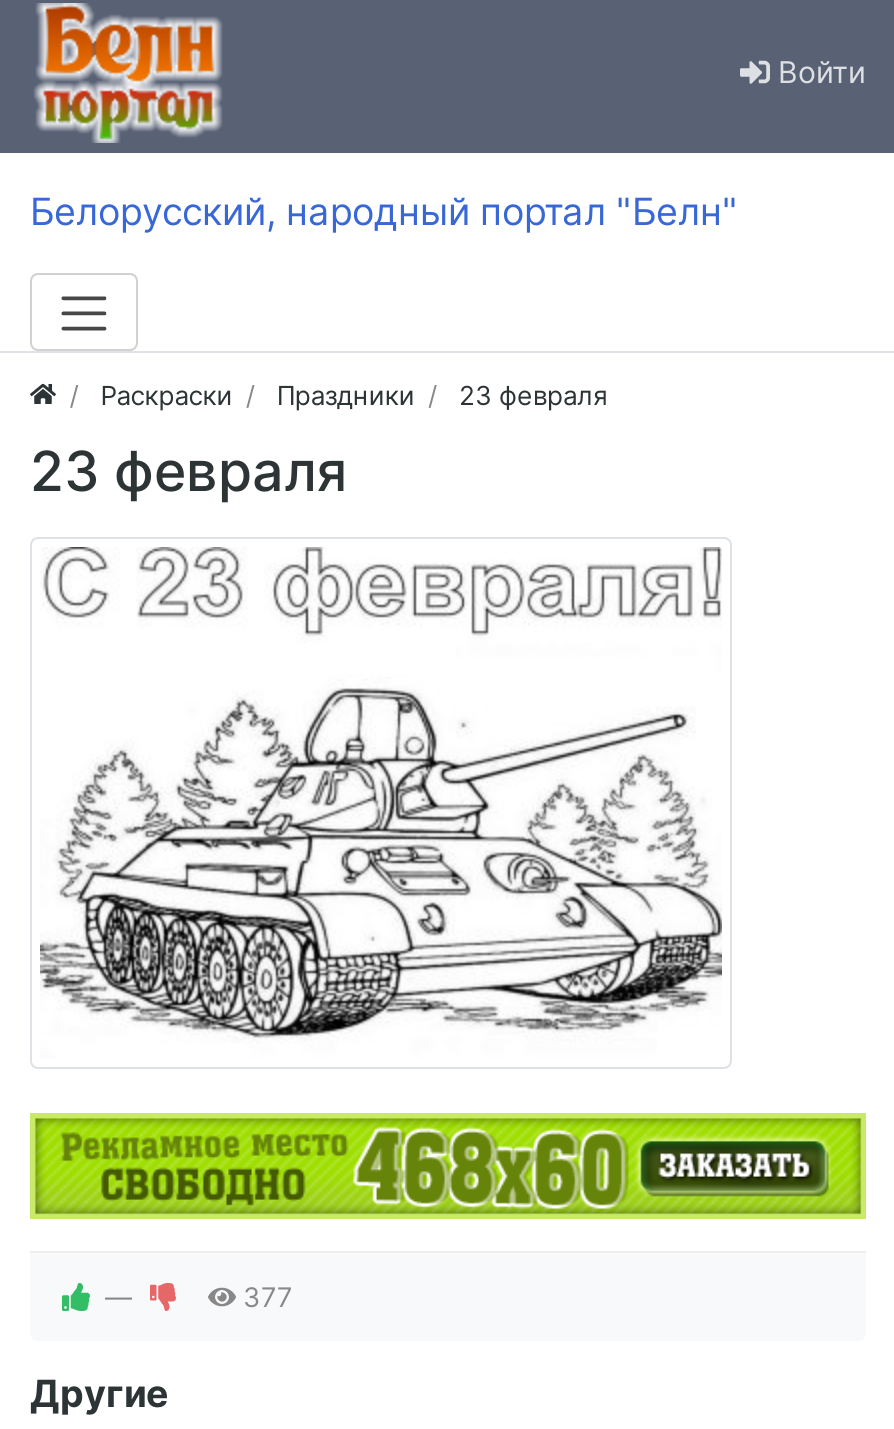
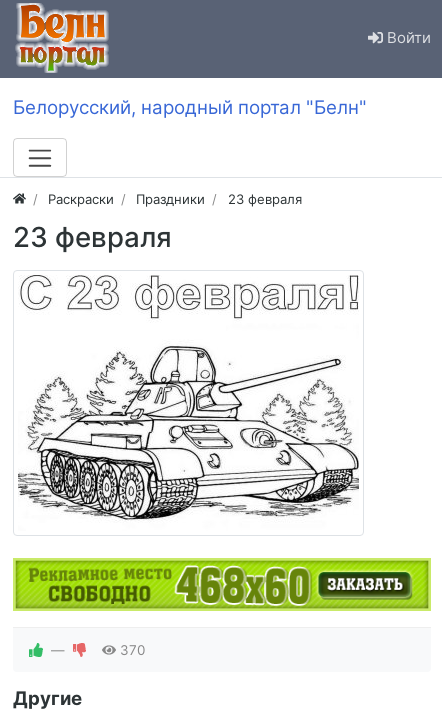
- 377
+ 370
